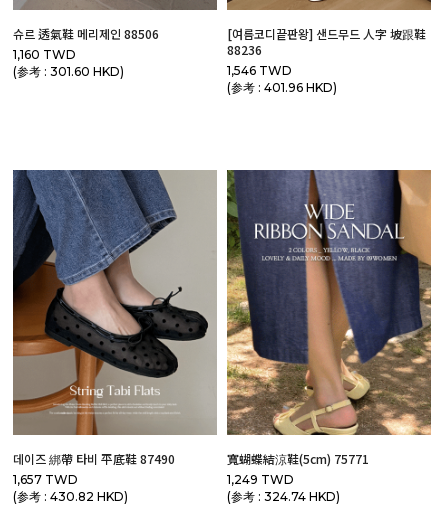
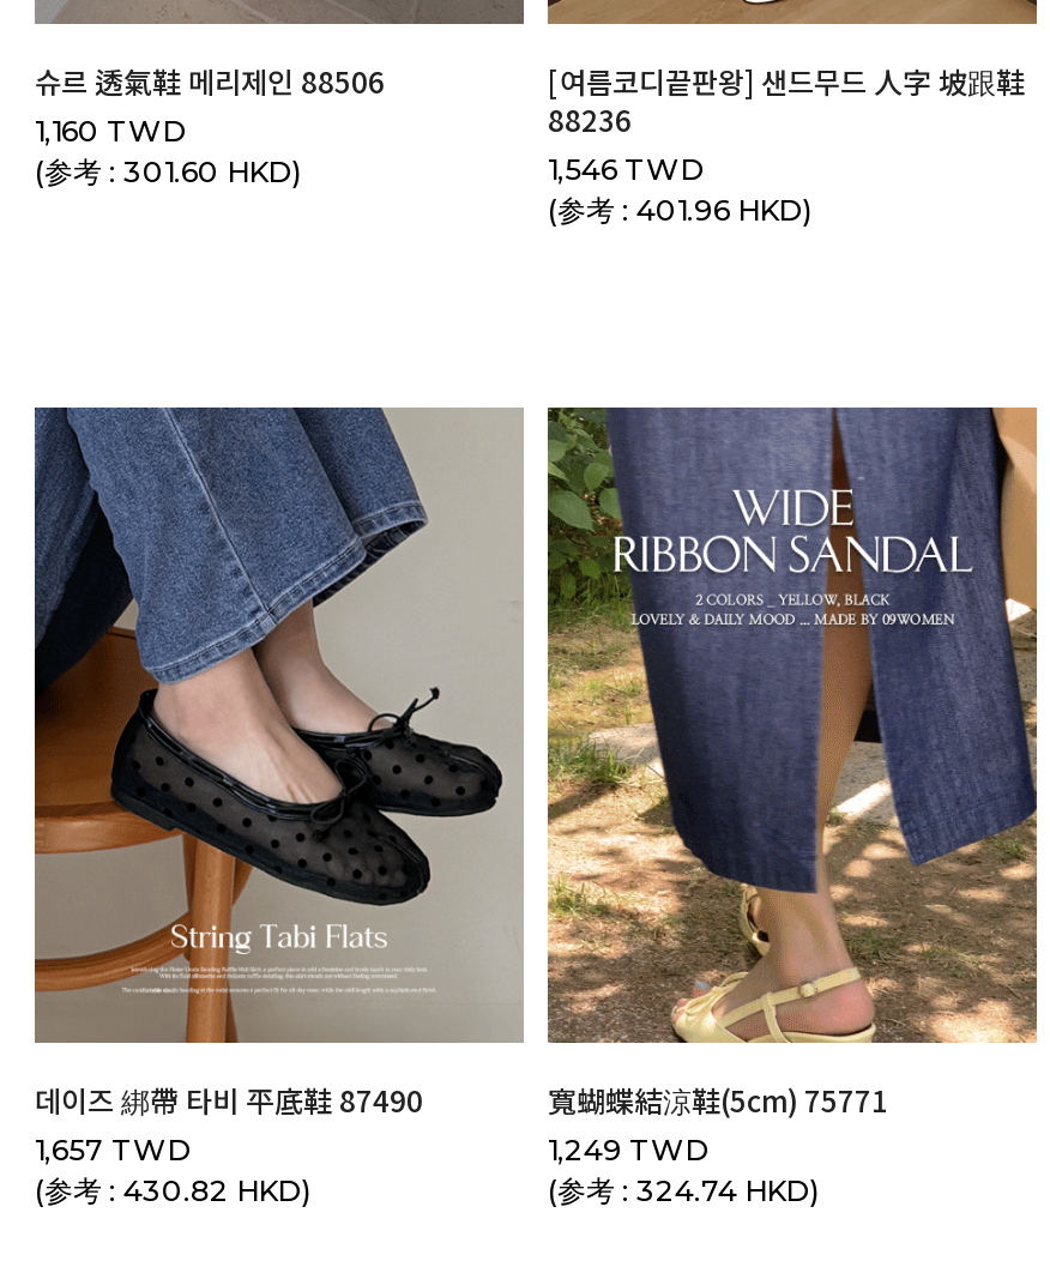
- [image]
+ [image]
